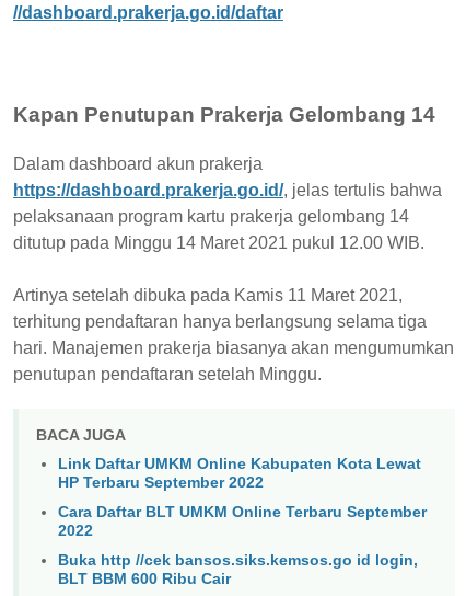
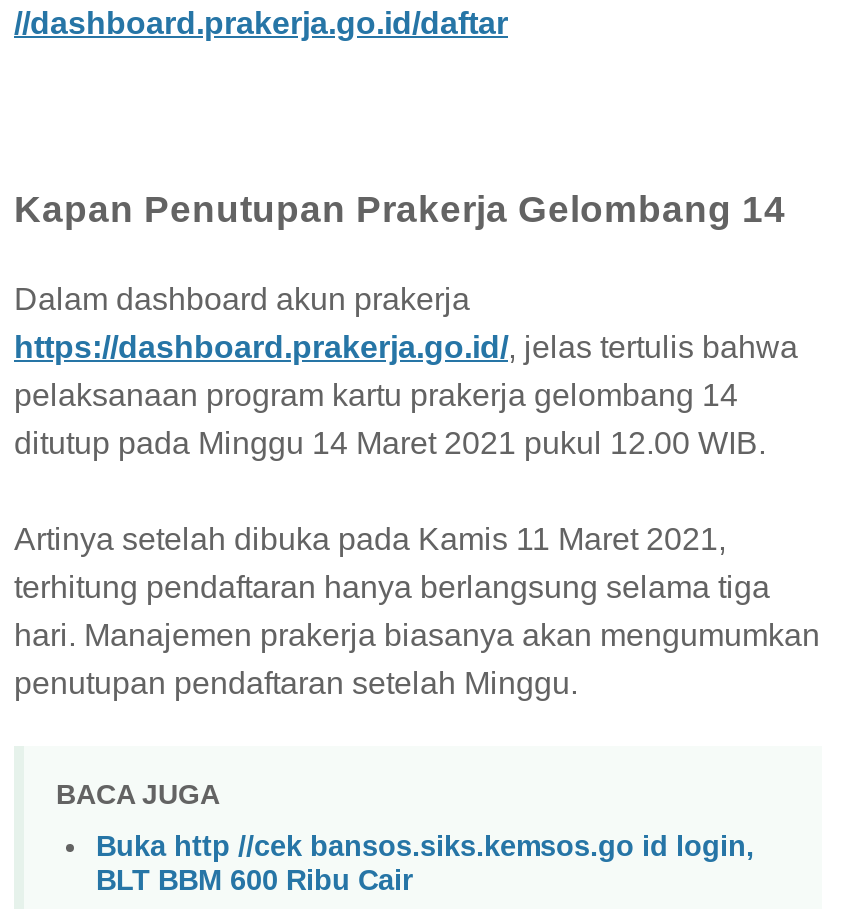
- Link Daftar UMKM Online Kabupaten Kota Lewat
- HP Terbaru September 2022
- Cara Daftar BLT UMKM Online Terbaru September
- 2022
